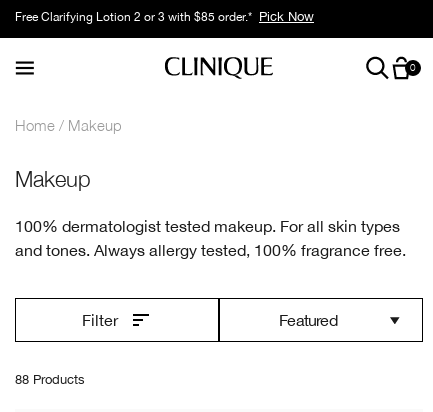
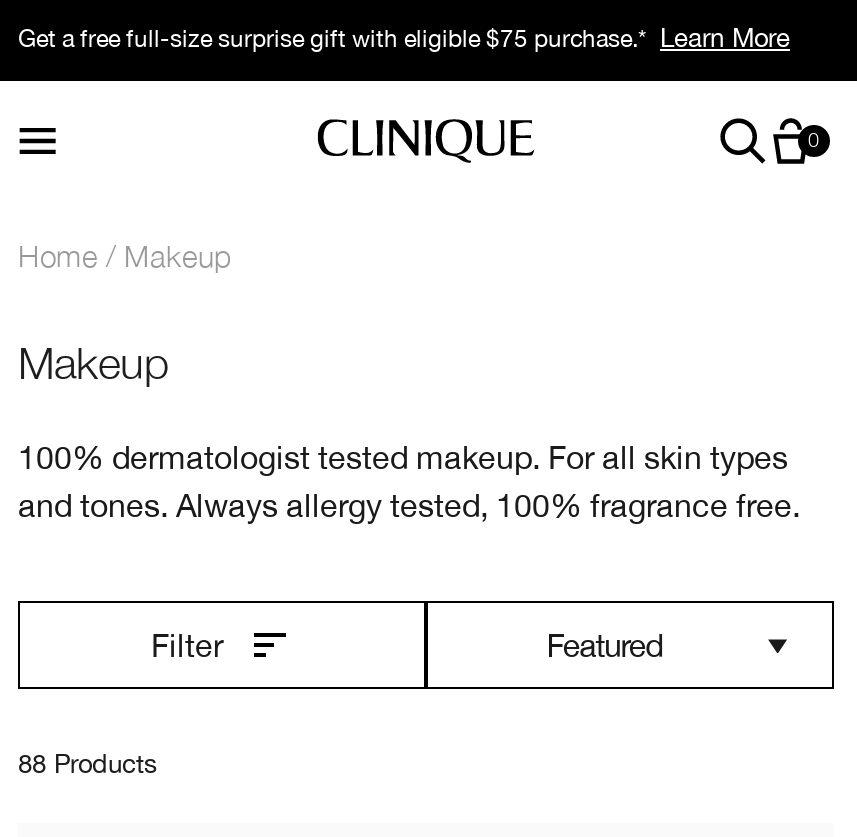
- Free Clarifying Lotion 2 or 3 with $85 order.* Pick Now
+ Get a free full-size surprise gift with eligible $75 purchase.* Learn More
